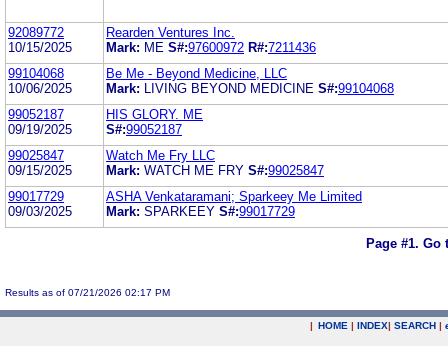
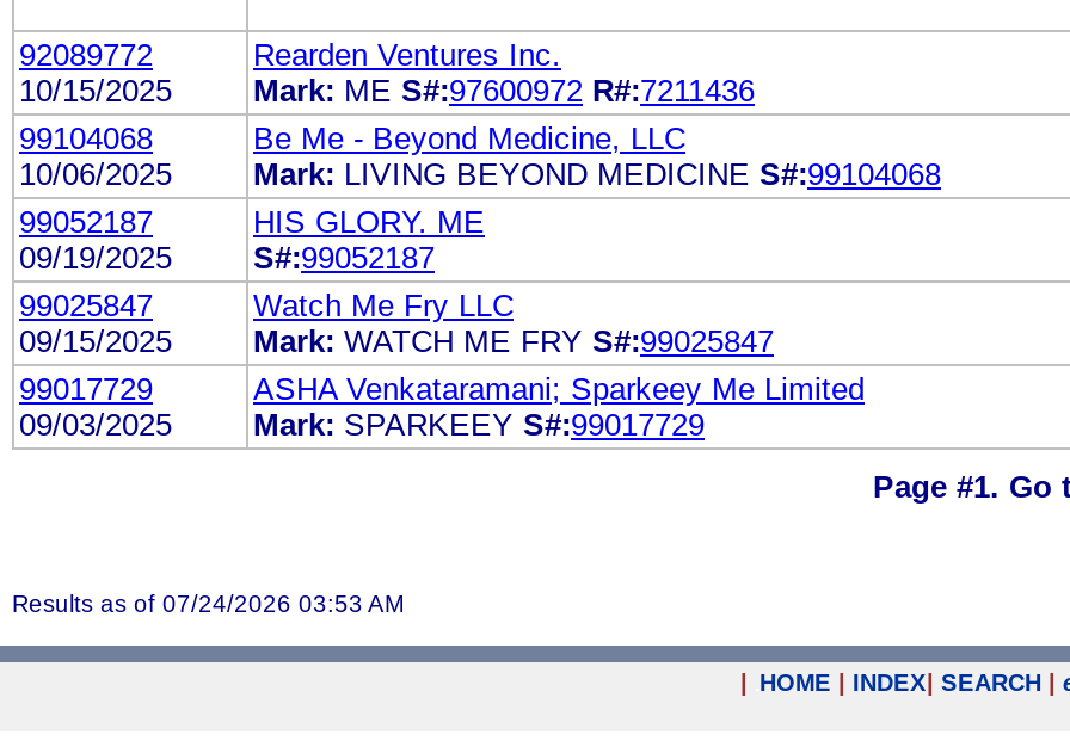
- Results as of 07/21/2026 02:17 PM
+ Results as of 07/24/2026 03:53 AM
